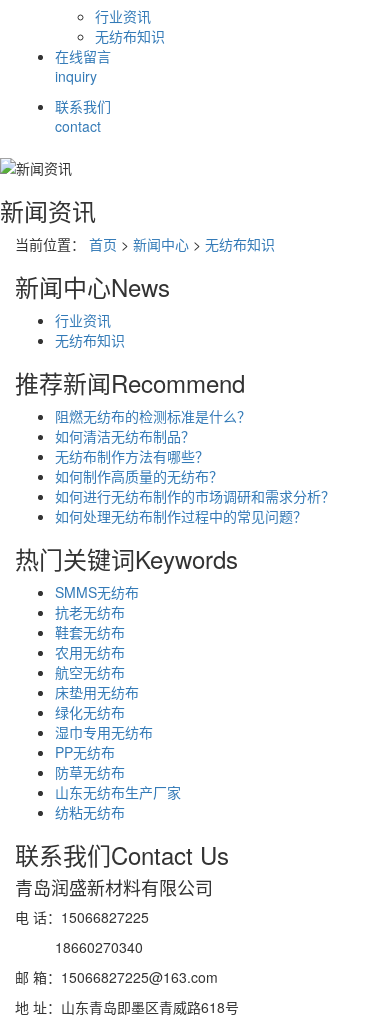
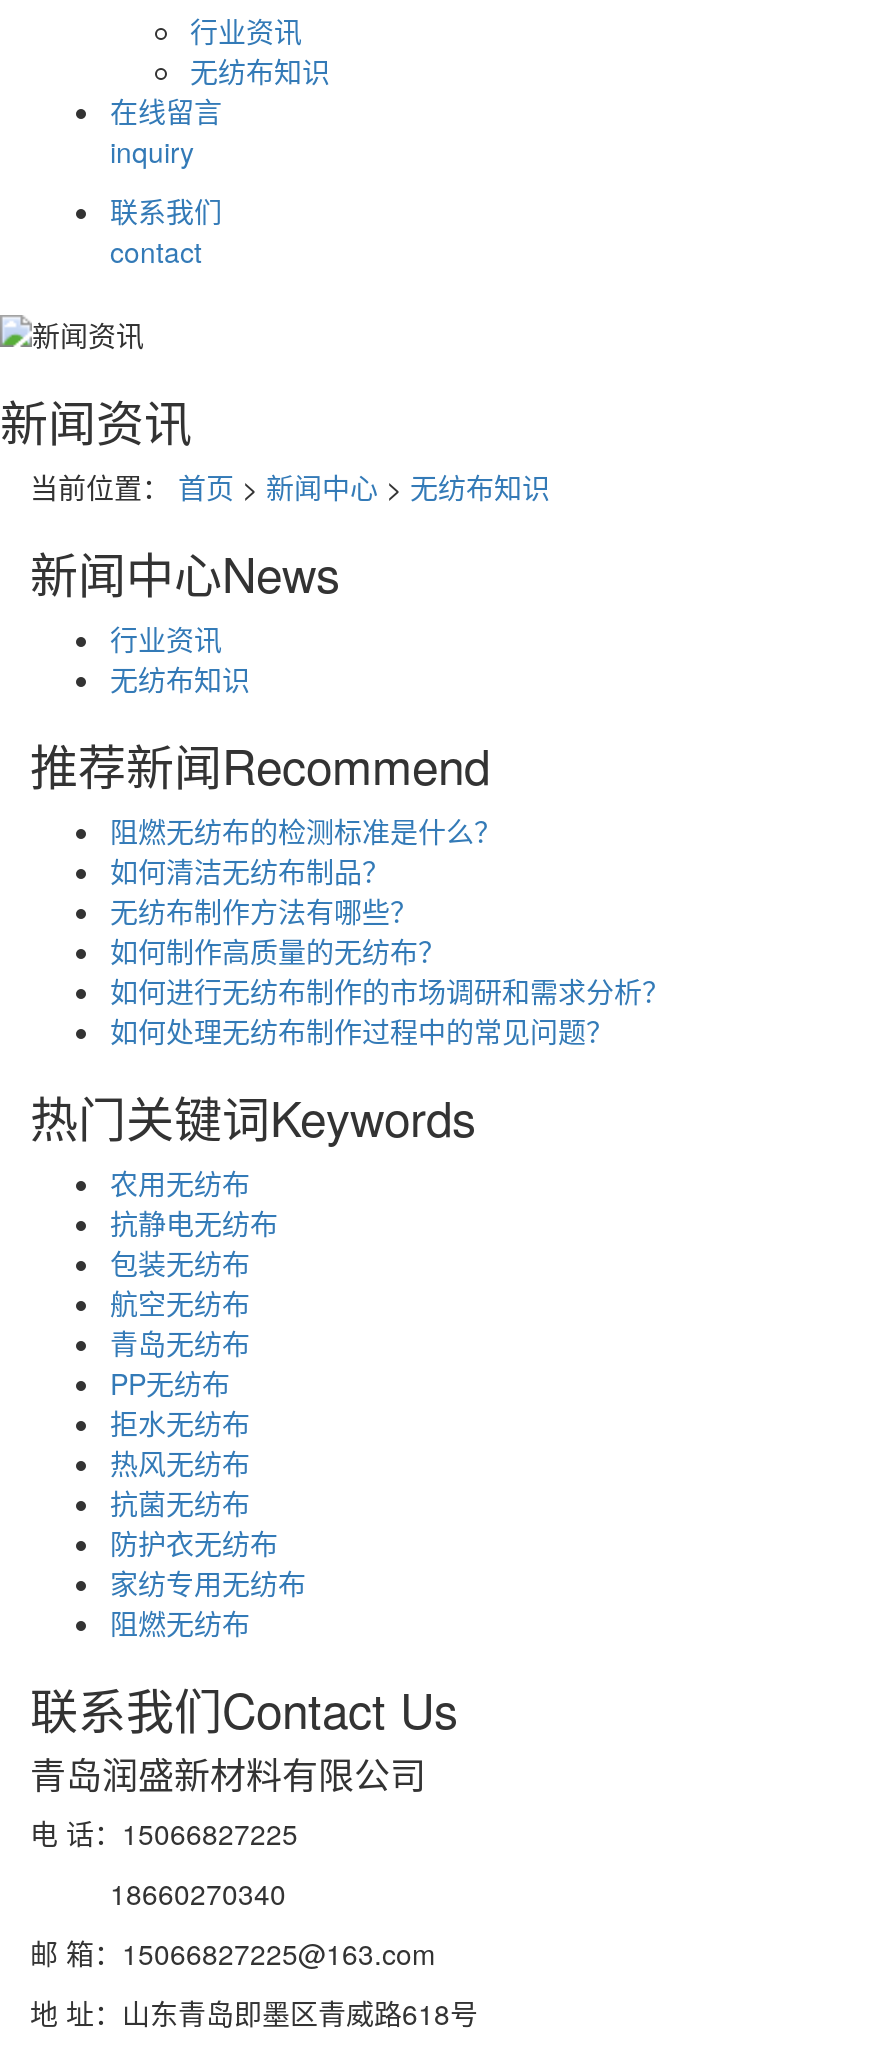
- SMMS无纺布
- 抗老无纺布
- 鞋套无纺布

moved up: 农用无纺布

+ 抗静电无纺布
+ 包装无纺布

moved up: 航空无纺布

- 床垫用无纺布
- 绿化无纺布
- 湿巾专用无纺布
+ 青岛无纺布

moved up: PP无纺布

- 防草无纺布
- 山东无纺布生产厂家
- 纺粘无纺布
+ 拒水无纺布
+ 热风无纺布
+ 抗菌无纺布
+ 防护衣无纺布
+ 家纺专用无纺布
+ 阻燃无纺布
